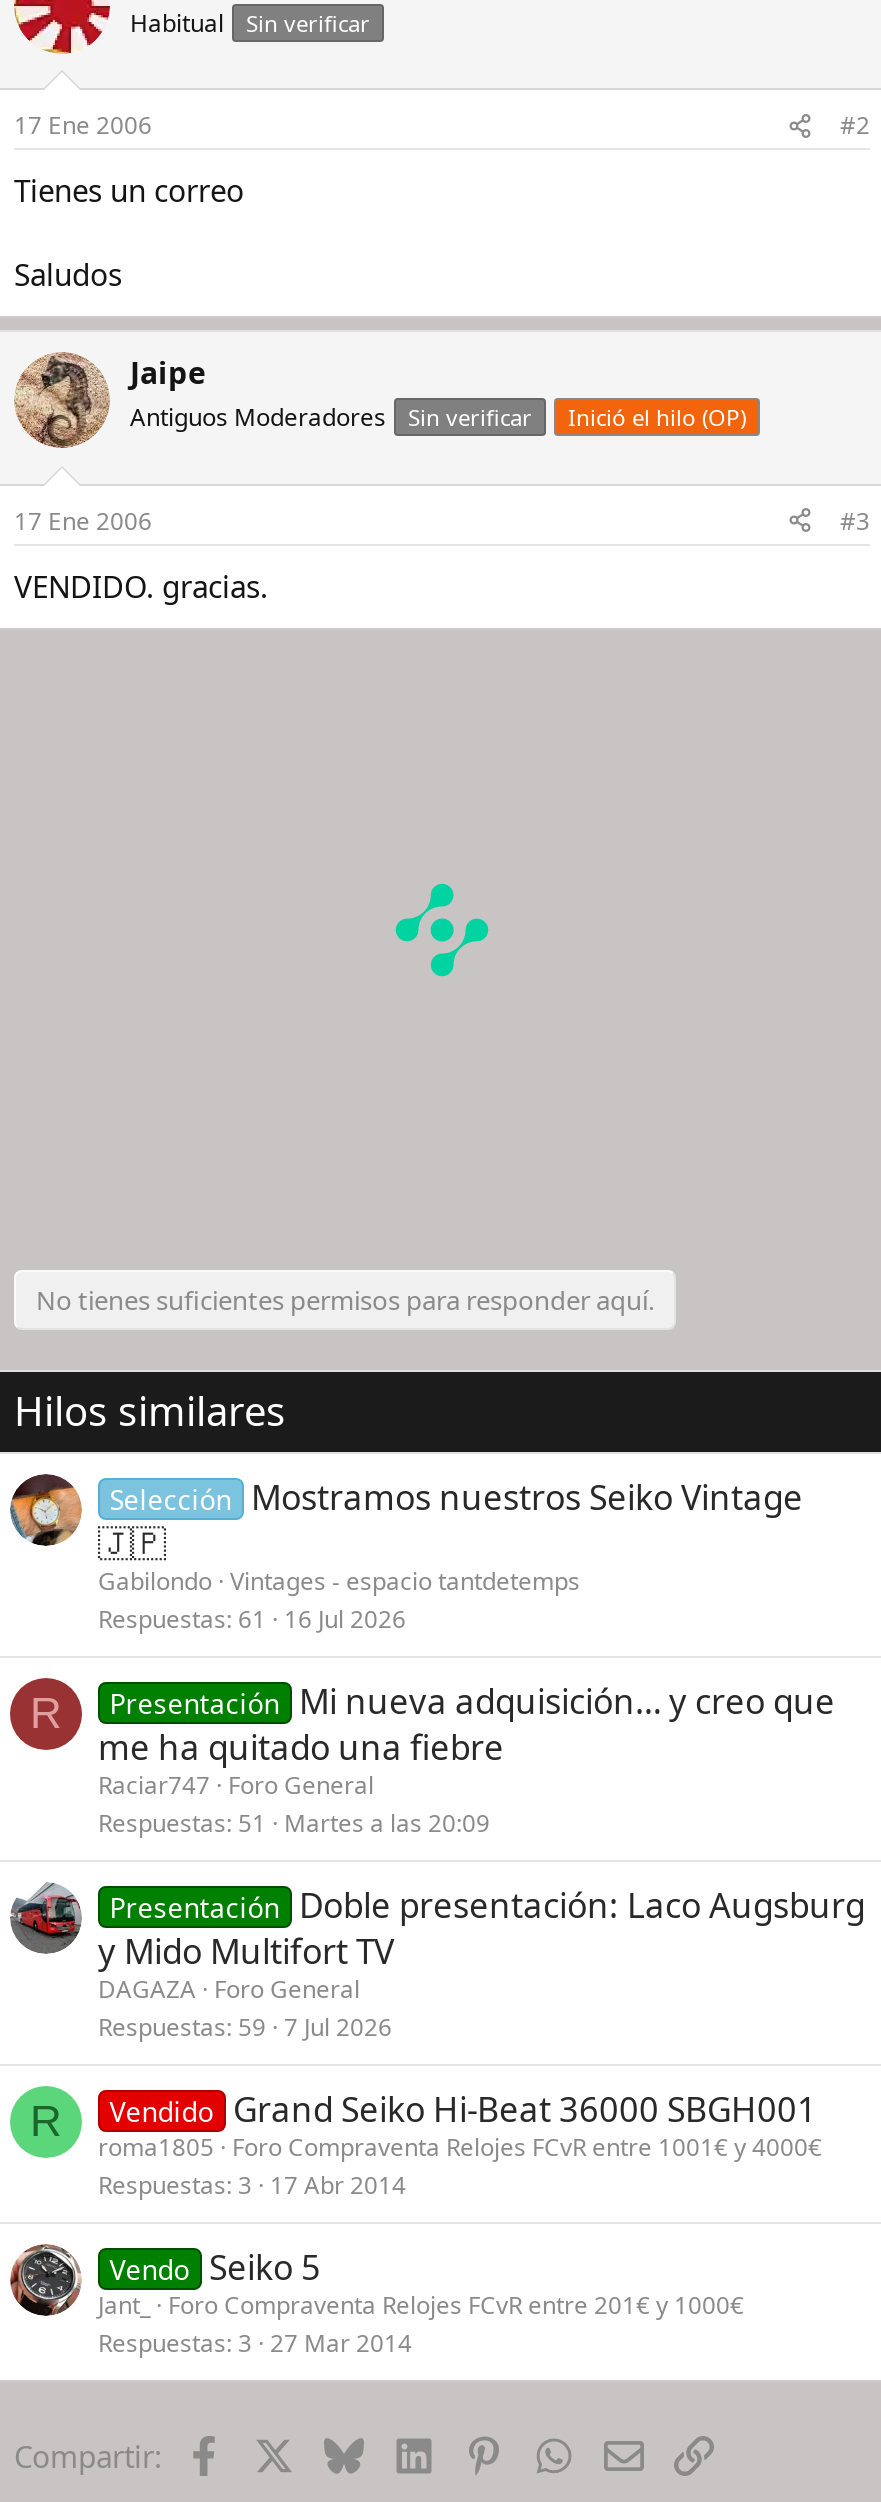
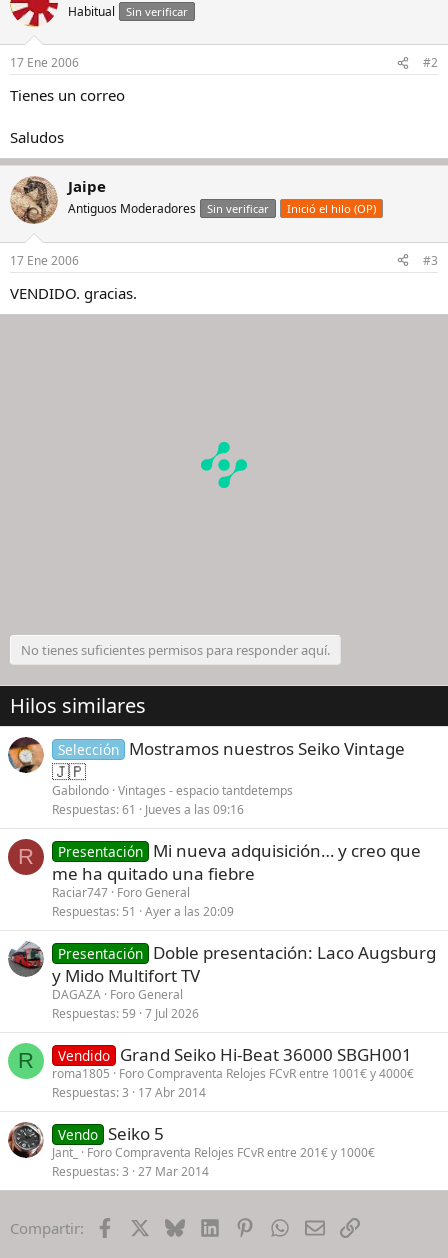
- Respuestas 61 16 Jul 2026
+ Respuestas 61 Jueves a las 09:16

- Respuestas 51 Martes a las 20:09
+ Respuestas 51 Ayer a las 20:09
